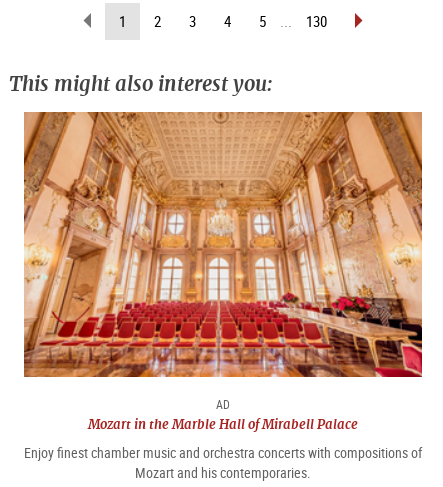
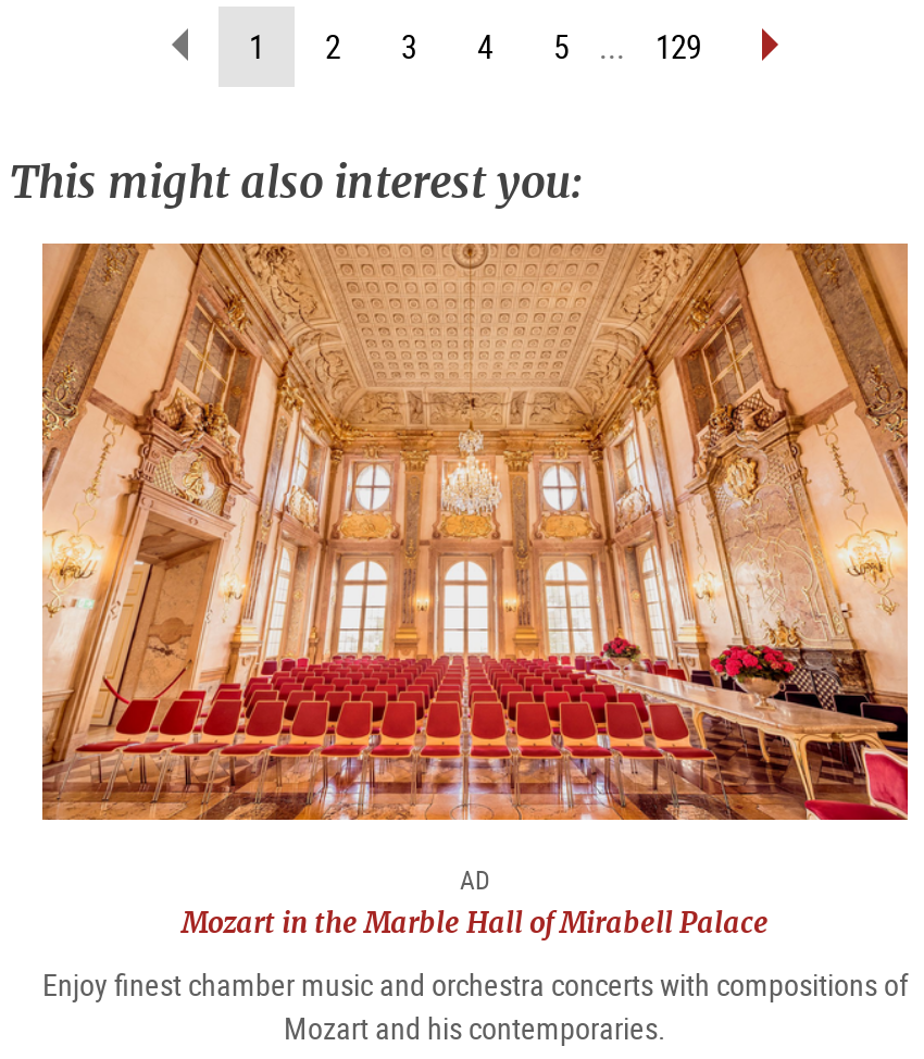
- 130
+ 129
